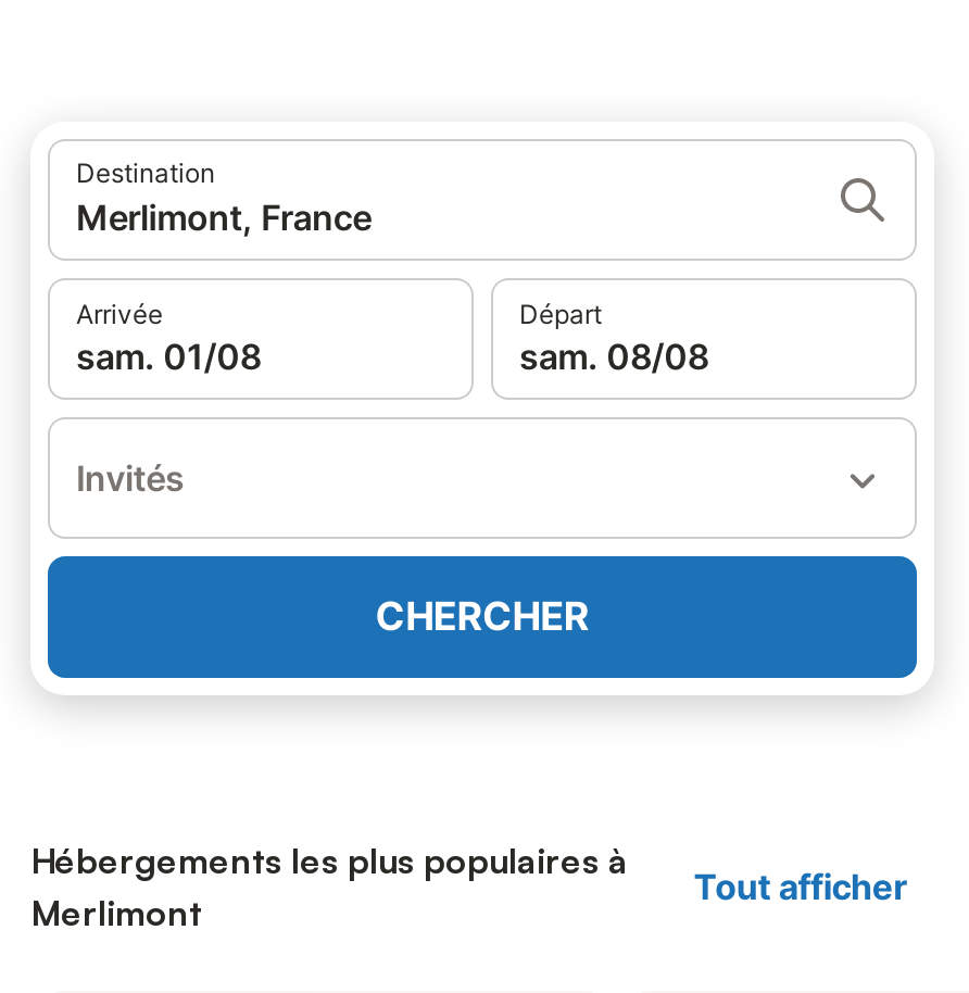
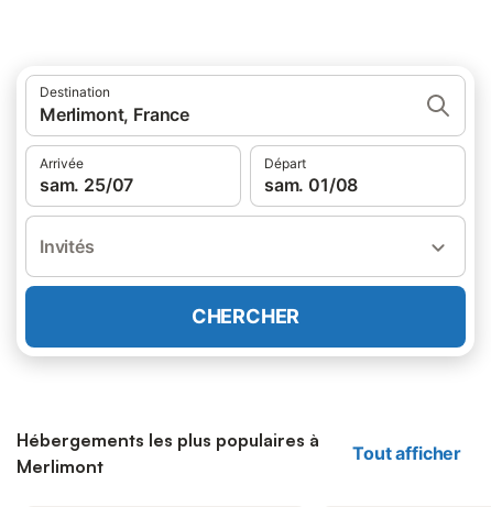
- sam. 01/08
+ sam. 25/07

- sam. 08/08
+ sam. 01/08
